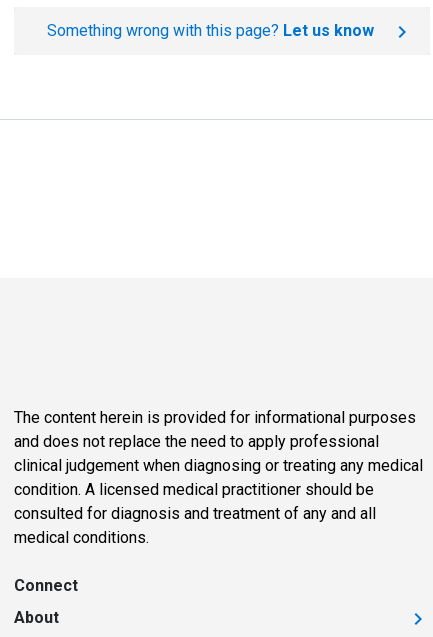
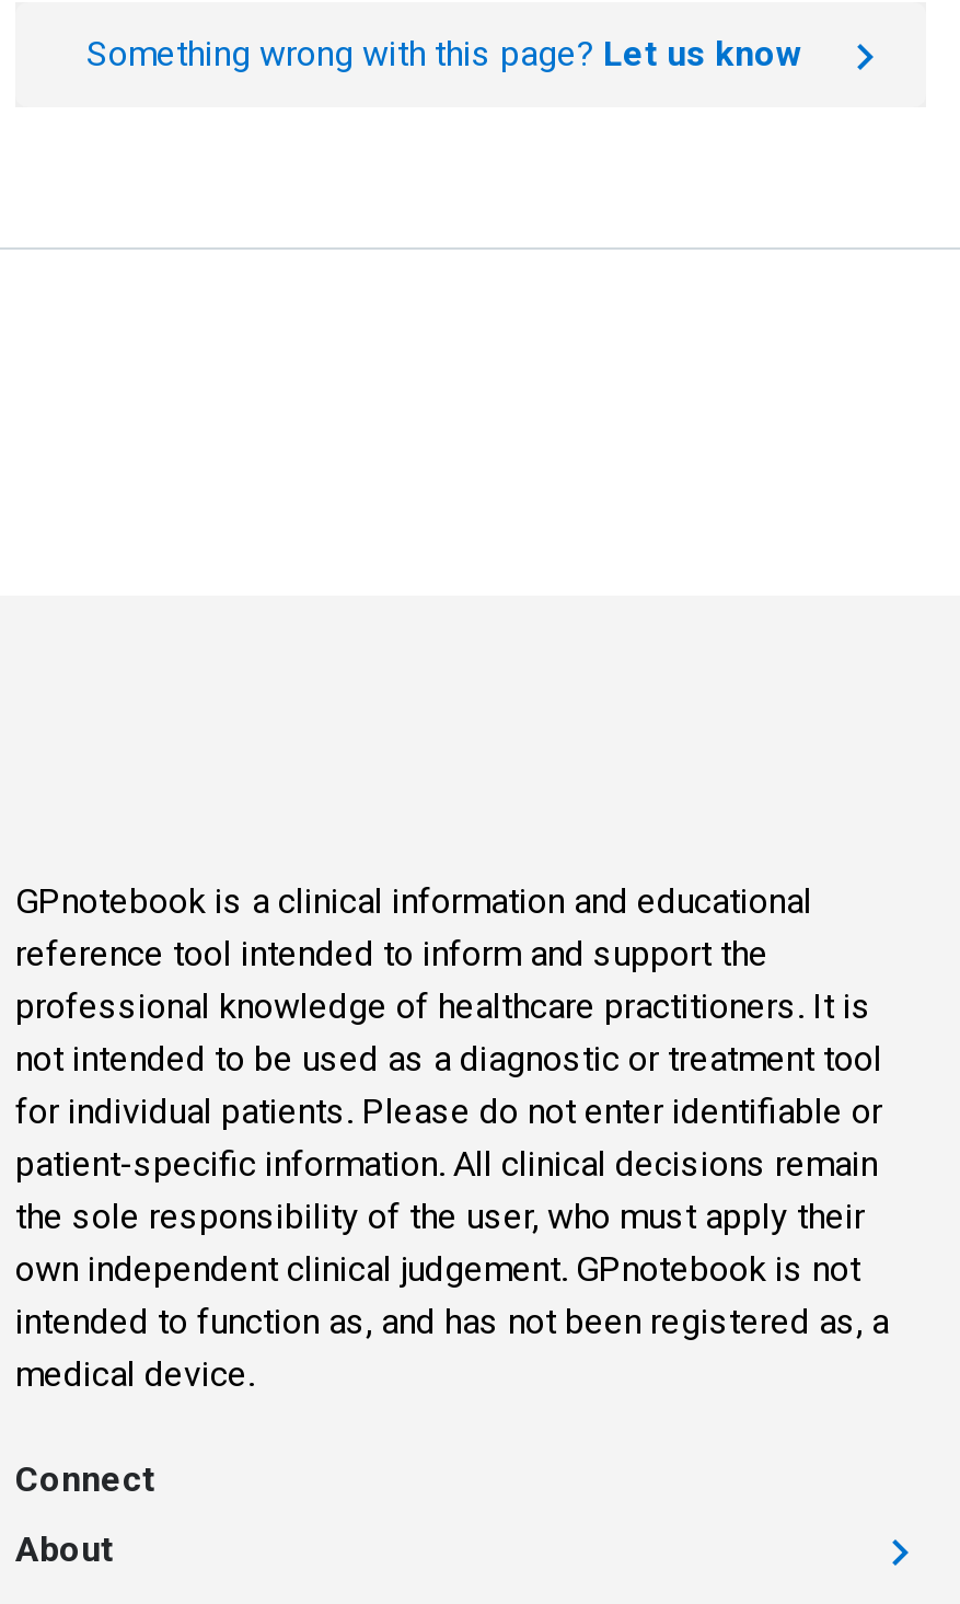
- The content herein is provided for informational purposes
- and does not replace the need to apply professional
- clinical judgement when diagnosing or treating any medical
- condition. A licensed medical practitioner should be
- consulted for diagnosis and treatment of any and all
- medical conditions.
+ GPnotebook is a clinical information and educational
+ reference tool intended to inform and support the
+ professional knowledge of healthcare practitioners. It is
+ not intended to be used as a diagnostic or treatment tool
+ for individual patients. Please do not enter identifiable or
+ patient-specific information. All clinical decisions remain
+ the sole responsibility of the user, who must apply their
+ own independent clinical judgement. GPnotebook is not
+ intended to function as, and has not been registered as, a
+ medical device.
